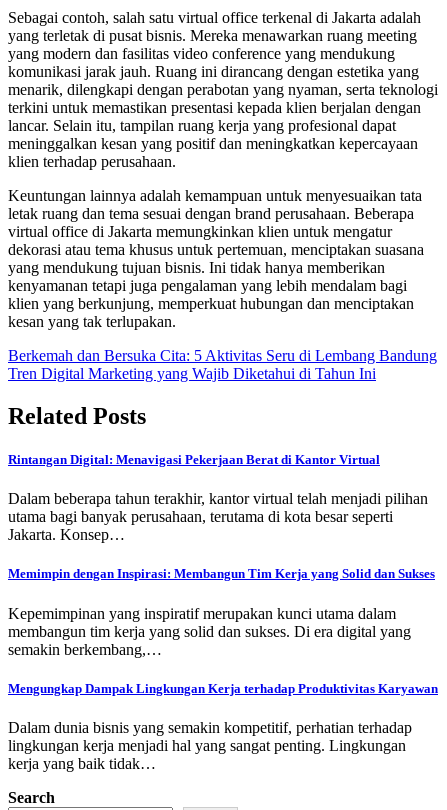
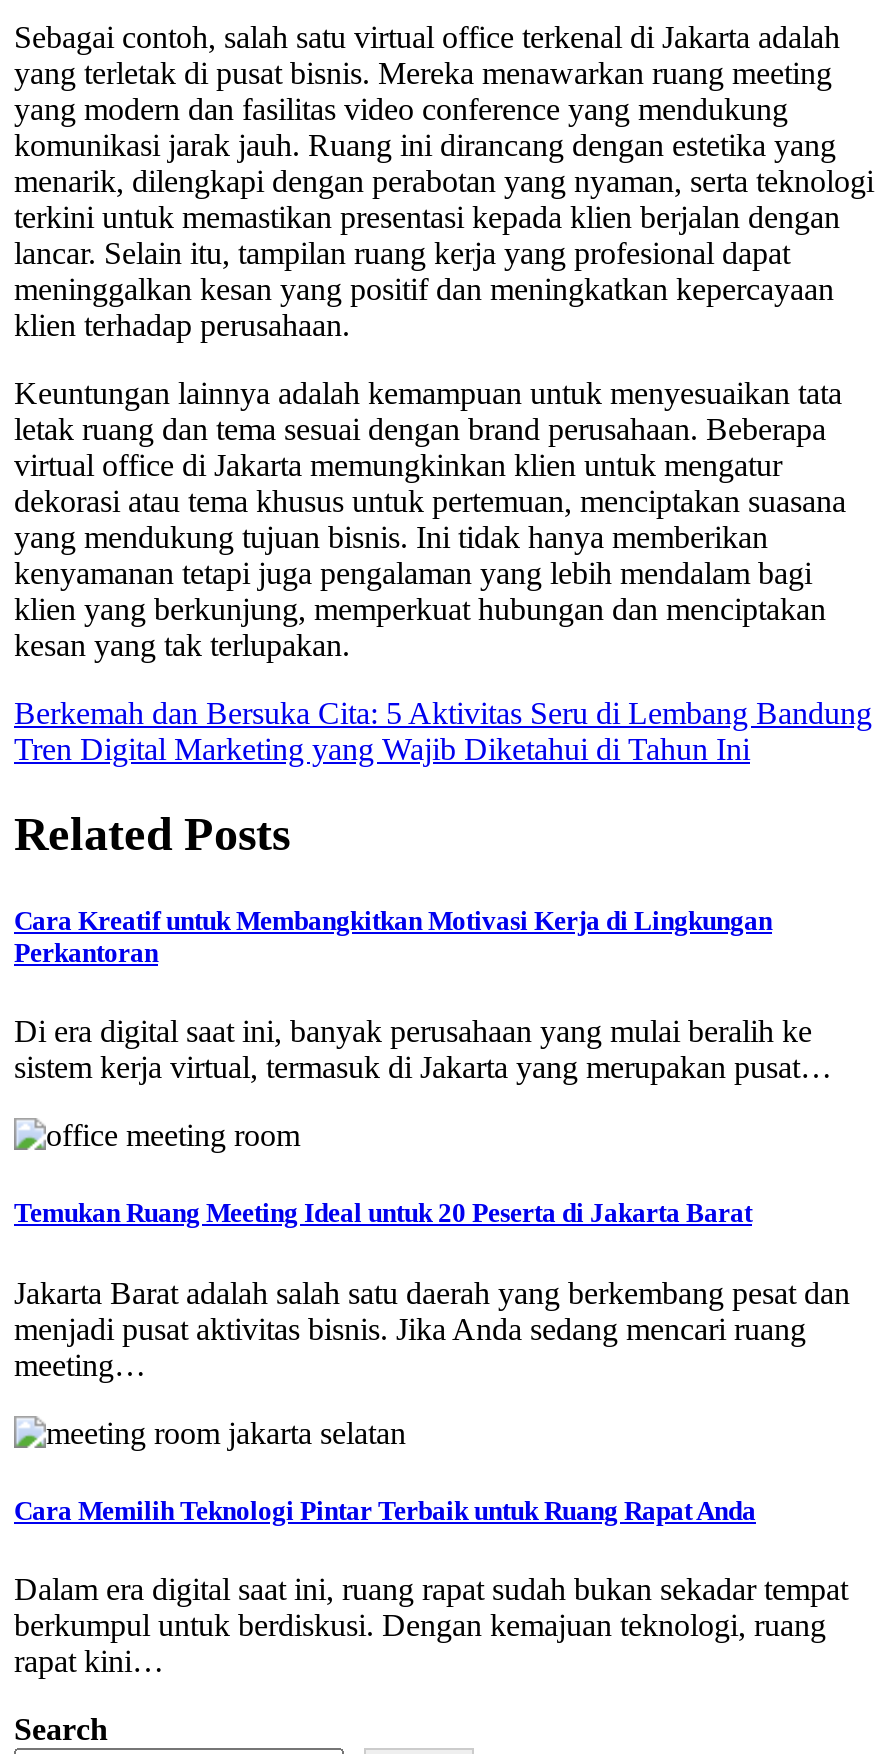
- Rintangan Digital: Menavigasi Pekerjaan Berat di Kantor Virtual
+ Cara Kreatif untuk Membangkitkan Motivasi Kerja di Lingkungan
+ Perkantoran

- Dalam beberapa tahun terakhir, kantor virtual telah menjadi pilihan
- utama bagi banyak perusahaan, terutama di kota besar seperti
- Jakarta. Konsep…
+ Di era digital saat ini, banyak perusahaan yang mulai beralih ke
+ sistem kerja virtual, termasuk di Jakarta yang merupakan pusat…

- Memimpin dengan Inspirasi: Membangun Tim Kerja yang Solid dan Sukses
+ Temukan Ruang Meeting Ideal untuk 20 Peserta di Jakarta Barat

- Kepemimpinan yang inspiratif merupakan kunci utama dalam
- membangun tim kerja yang solid dan sukses. Di era digital yang
- semakin berkembang,…
+ Jakarta Barat adalah salah satu daerah yang berkembang pesat dan
+ menjadi pusat aktivitas bisnis. Jika Anda sedang mencari ruang
+ meeting…

- Mengungkap Dampak Lingkungan Kerja terhadap Produktivitas Karyawan
+ Cara Memilih Teknologi Pintar Terbaik untuk Ruang Rapat Anda

- Dalam dunia bisnis yang semakin kompetitif, perhatian terhadap
- lingkungan kerja menjadi hal yang sangat penting. Lingkungan
- kerja yang baik tidak…
+ Dalam era digital saat ini, ruang rapat sudah bukan sekadar tempat
+ berkumpul untuk berdiskusi. Dengan kemajuan teknologi, ruang
+ rapat kini…
